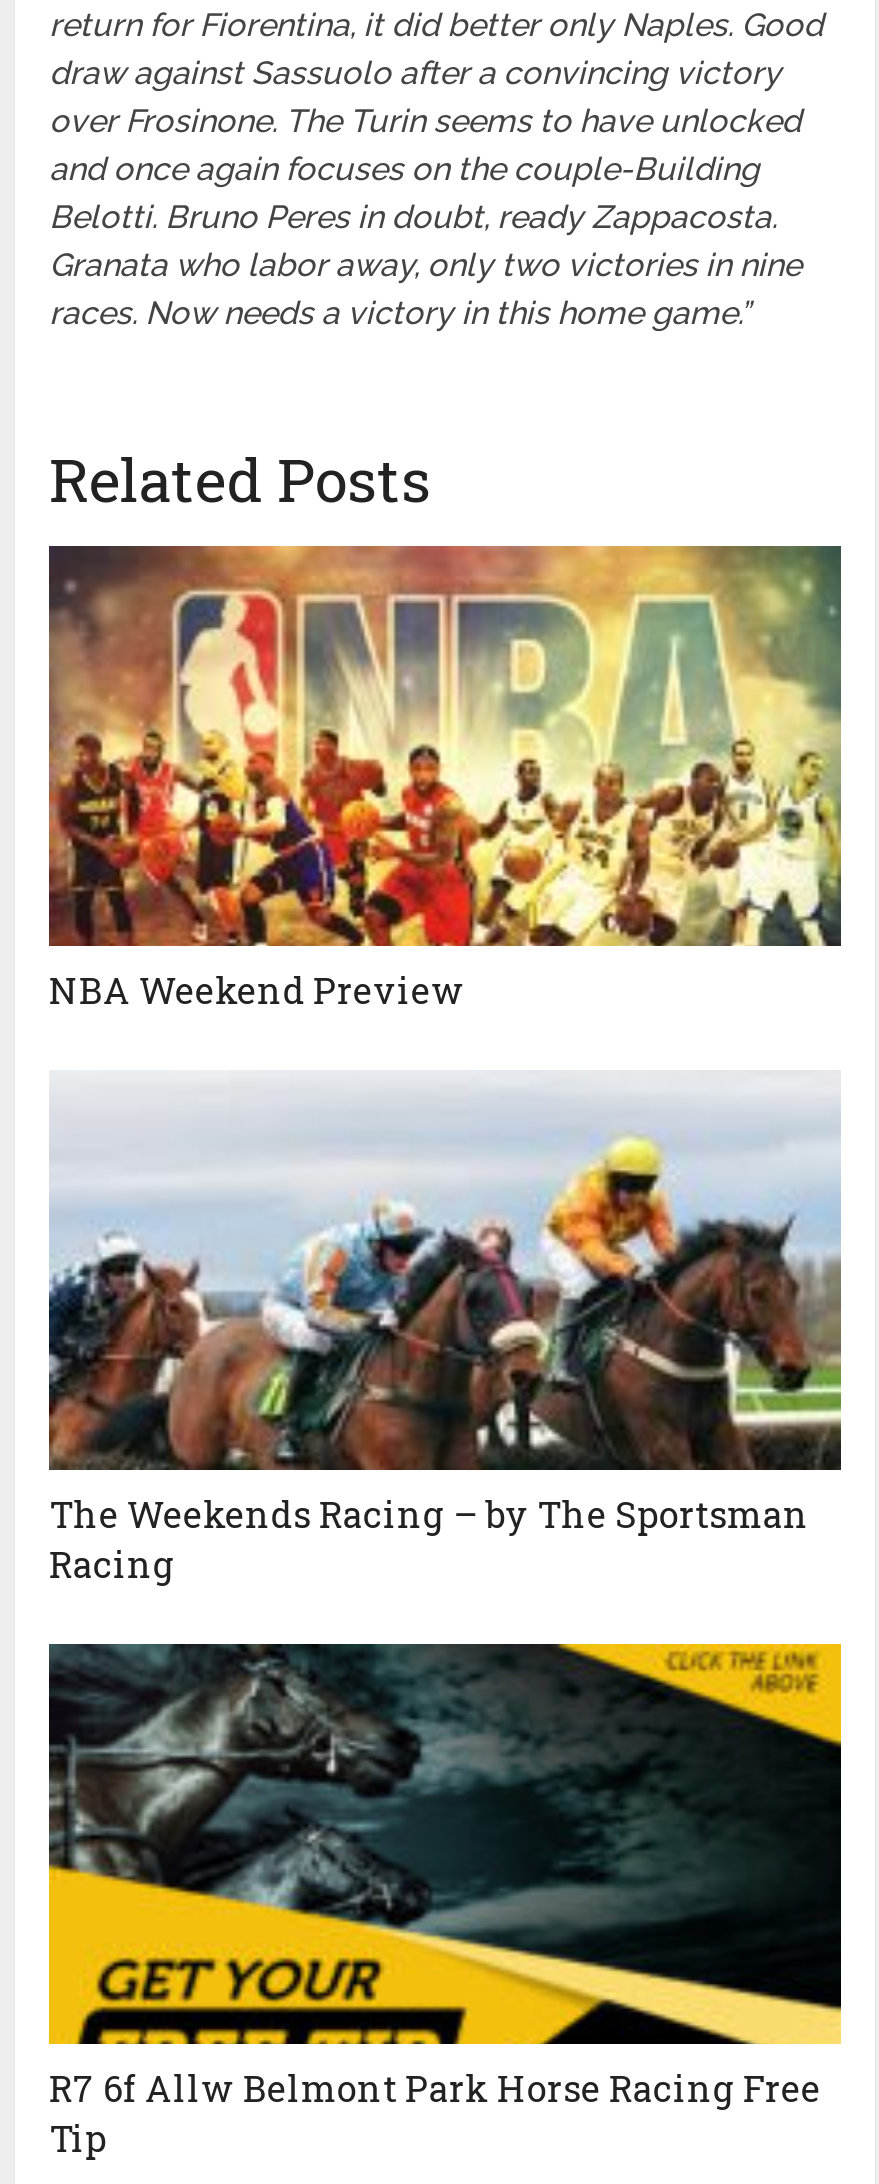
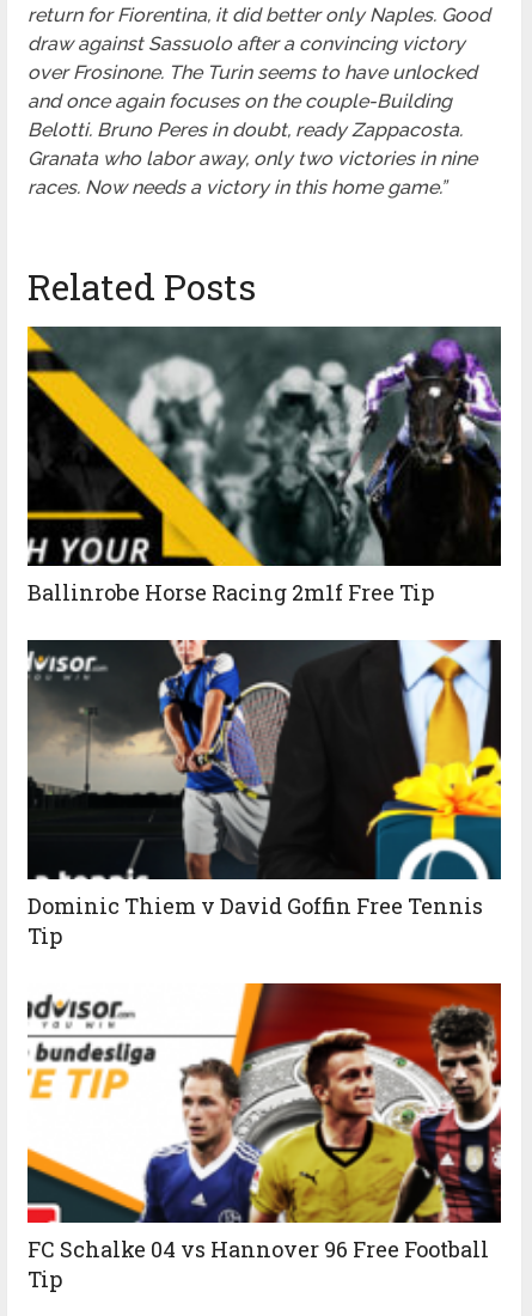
- [image]
- NBA Weekend Preview
+ [image]
+ Ballinrobe Horse Racing 2m1f Free Tip

- [image]
- The Weekends Racing – by The Sportsman
- Racing
+ [image]
+ Dominic Thiem v David Goffin Free Tennis
+ Tip

- [image]
- R7 6f Allw Belmont Park Horse Racing Free
+ [image]
+ FC Schalke 04 vs Hannover 96 Free Football
